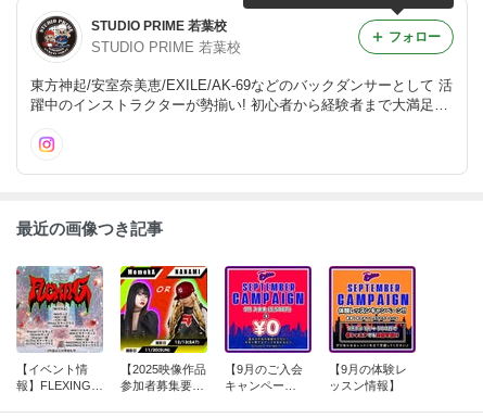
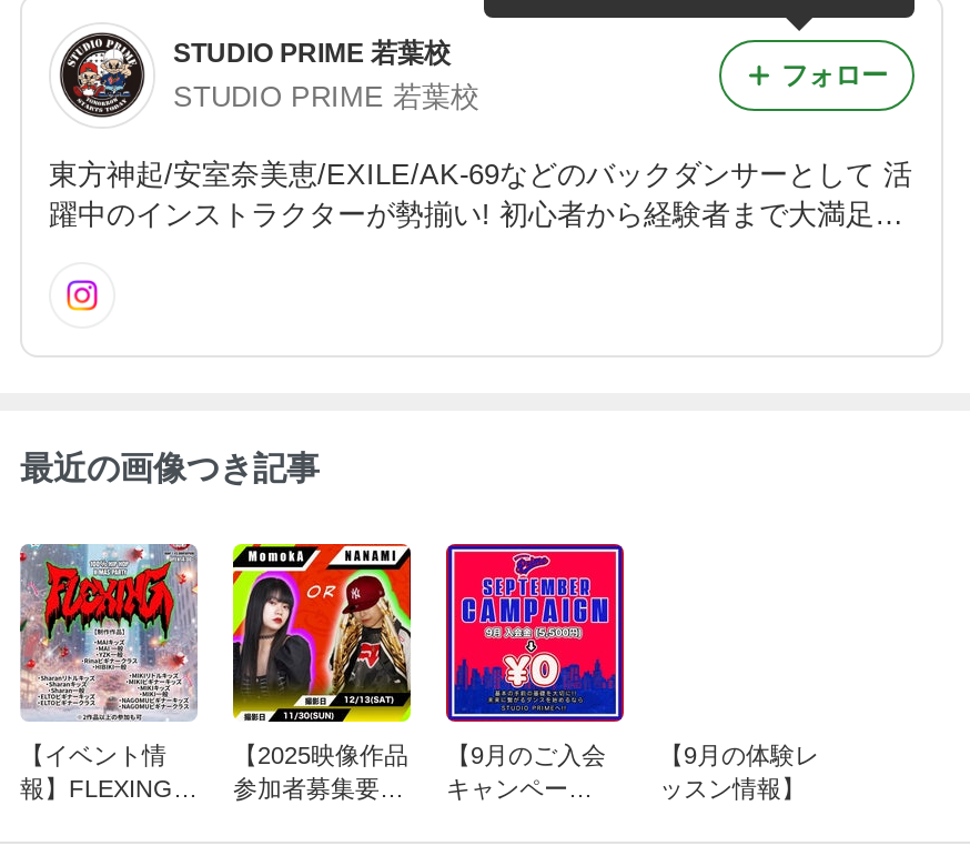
- [image]
